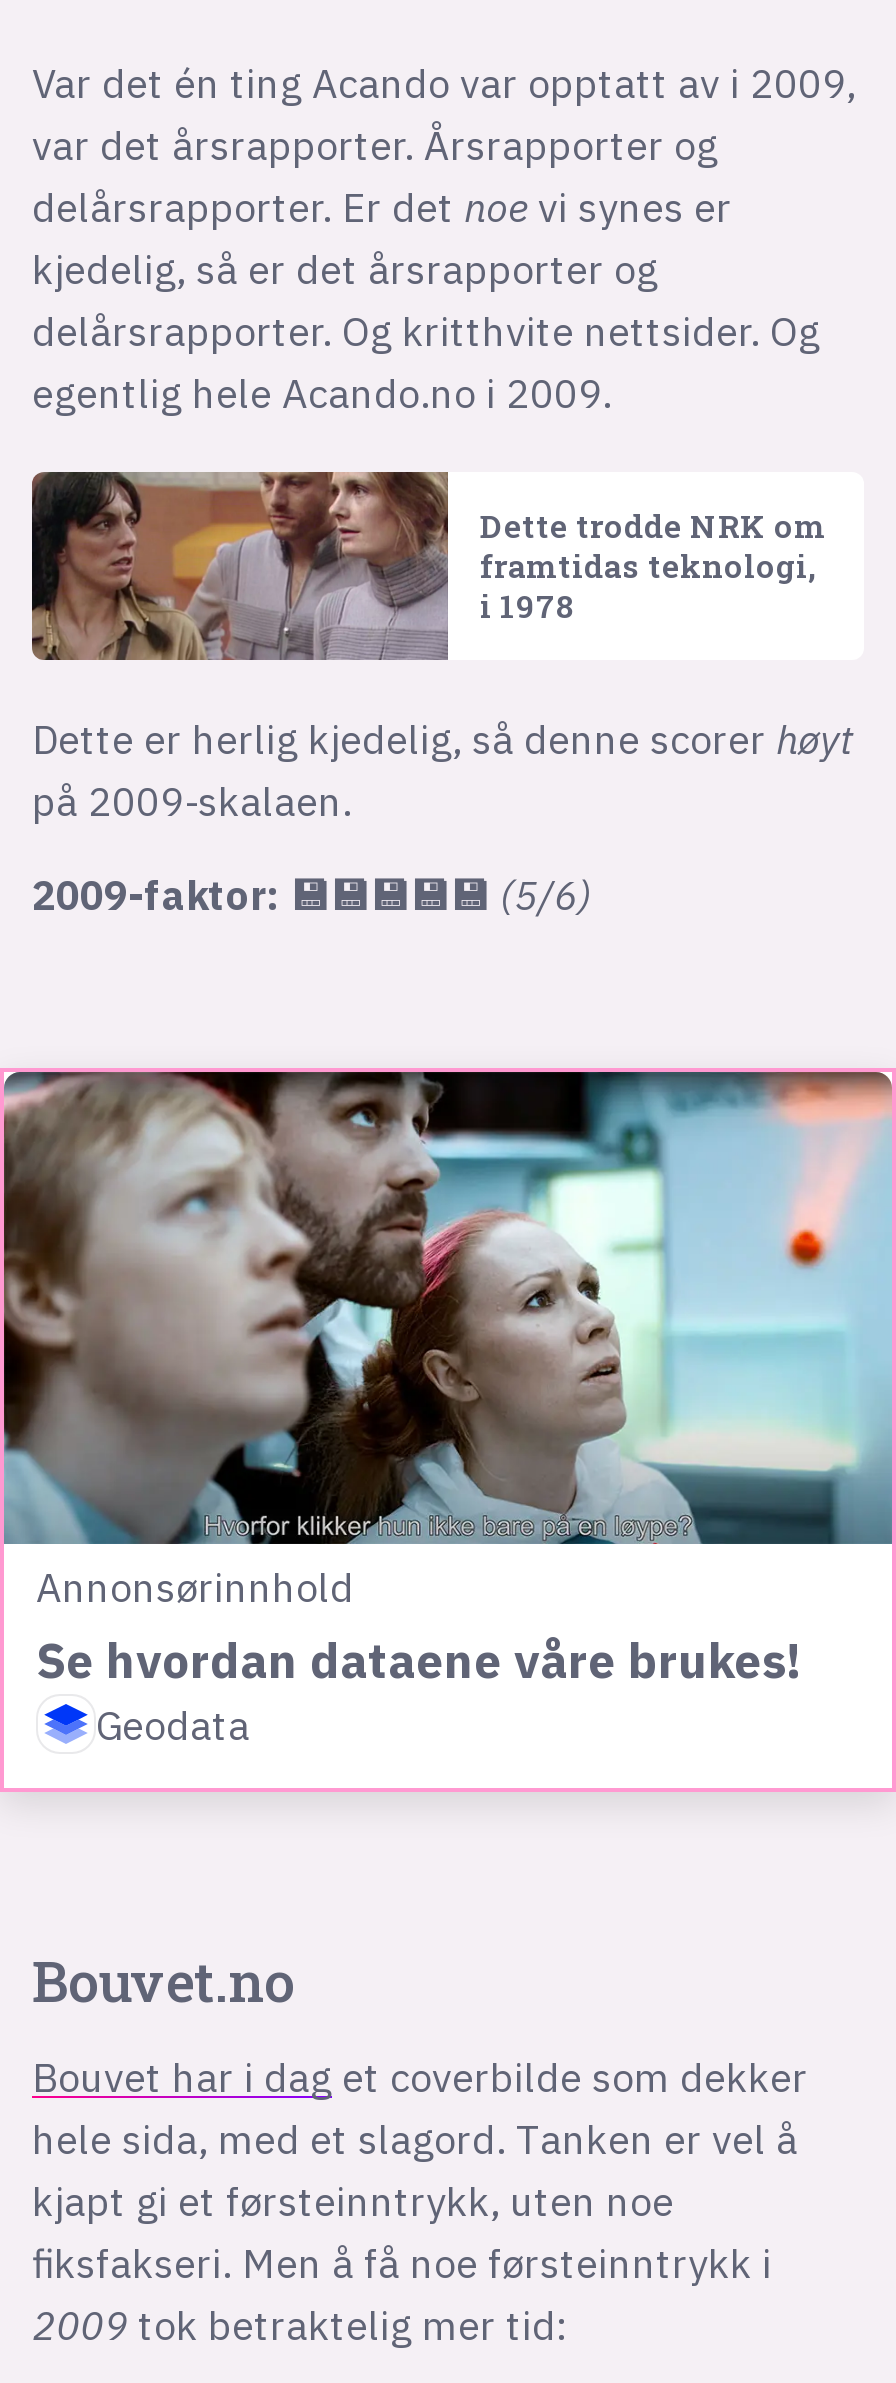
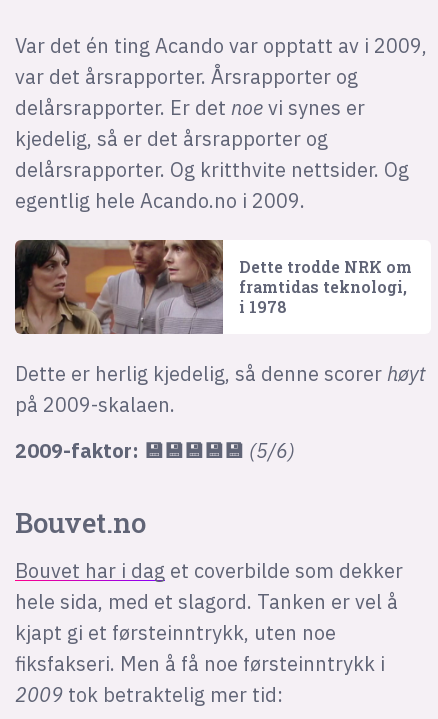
- [image]
- Annonsørinnhold
- Se hvordan dataene våre brukes!
- Geodata
